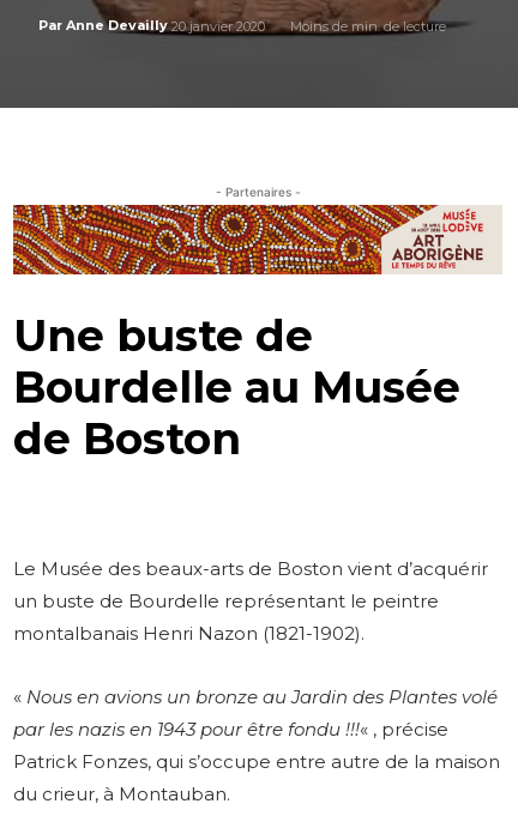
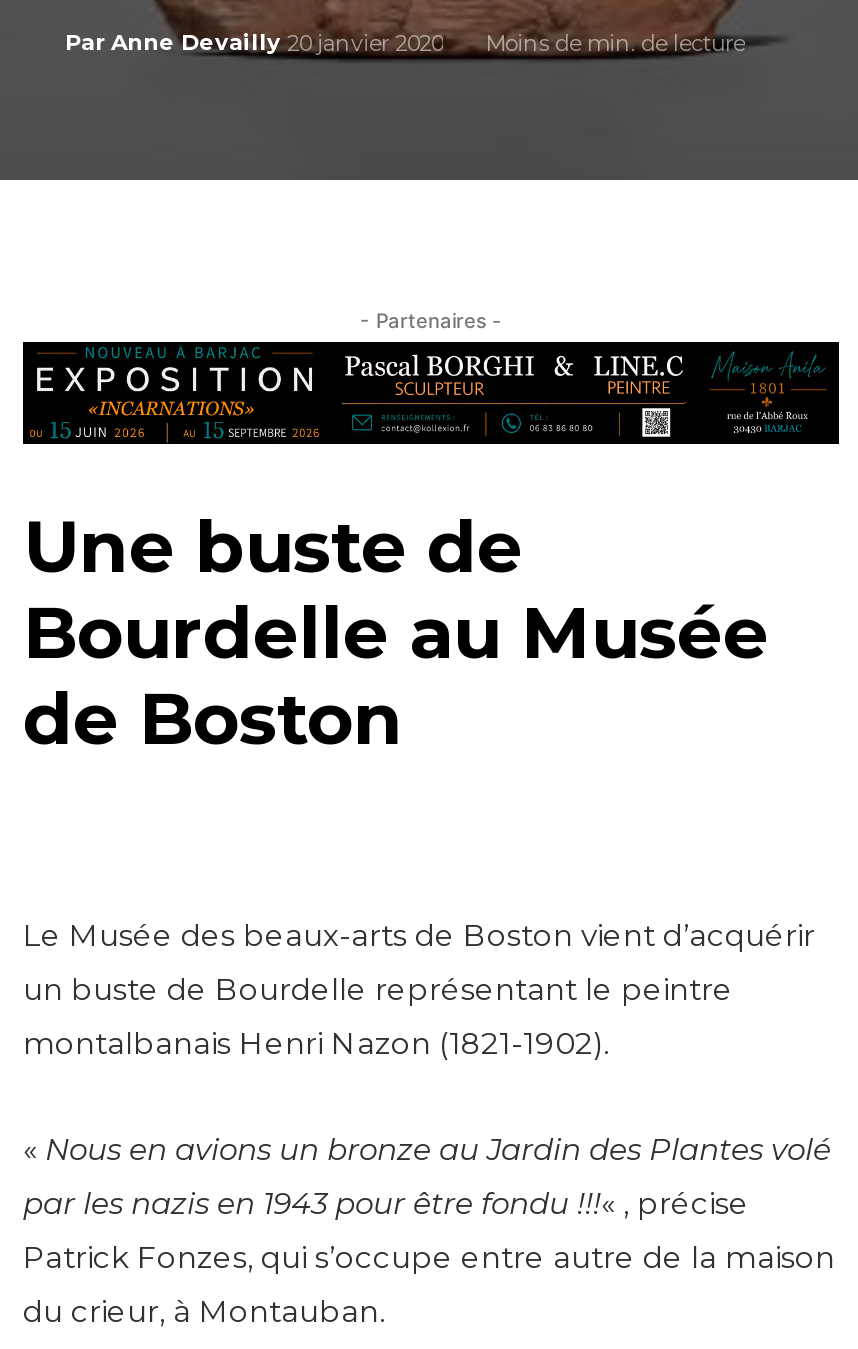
- [image]
+ [image]
